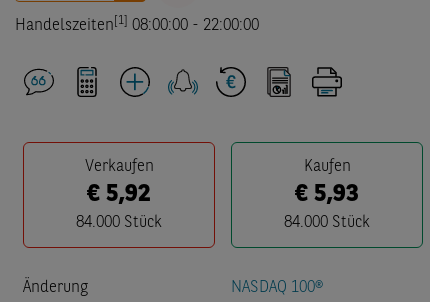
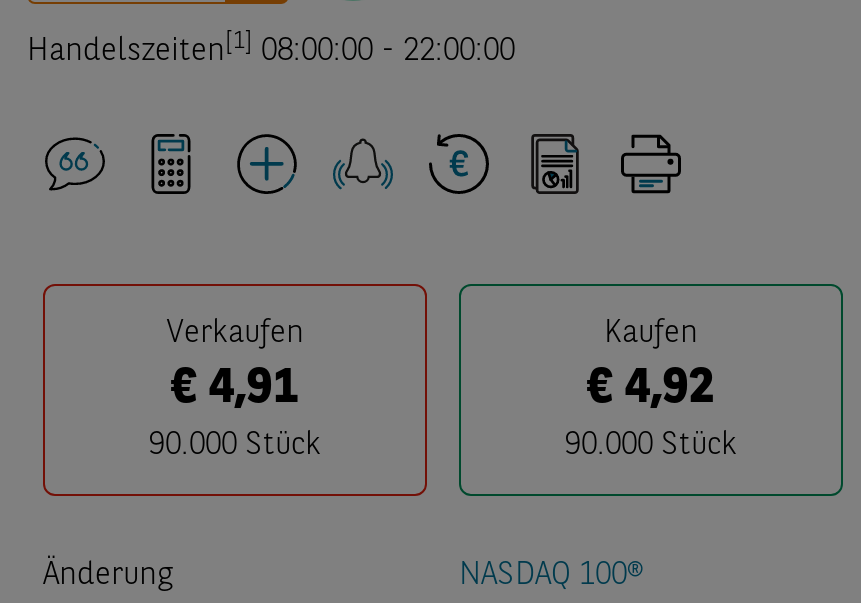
- € 5,92
+ € 4,91

- € 5,93
+ € 4,92

- 84.000 Stück
+ 90.000 Stück

- 84.000 Stück
+ 90.000 Stück
